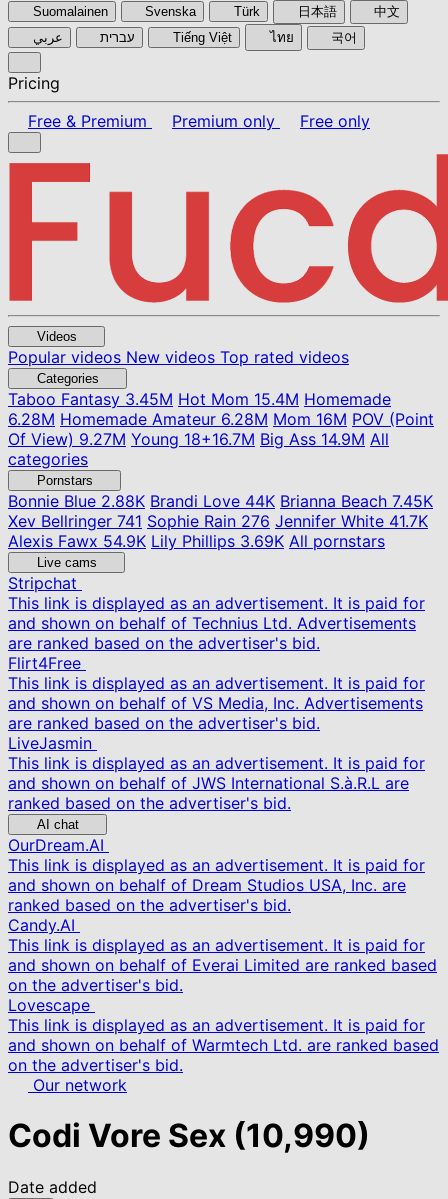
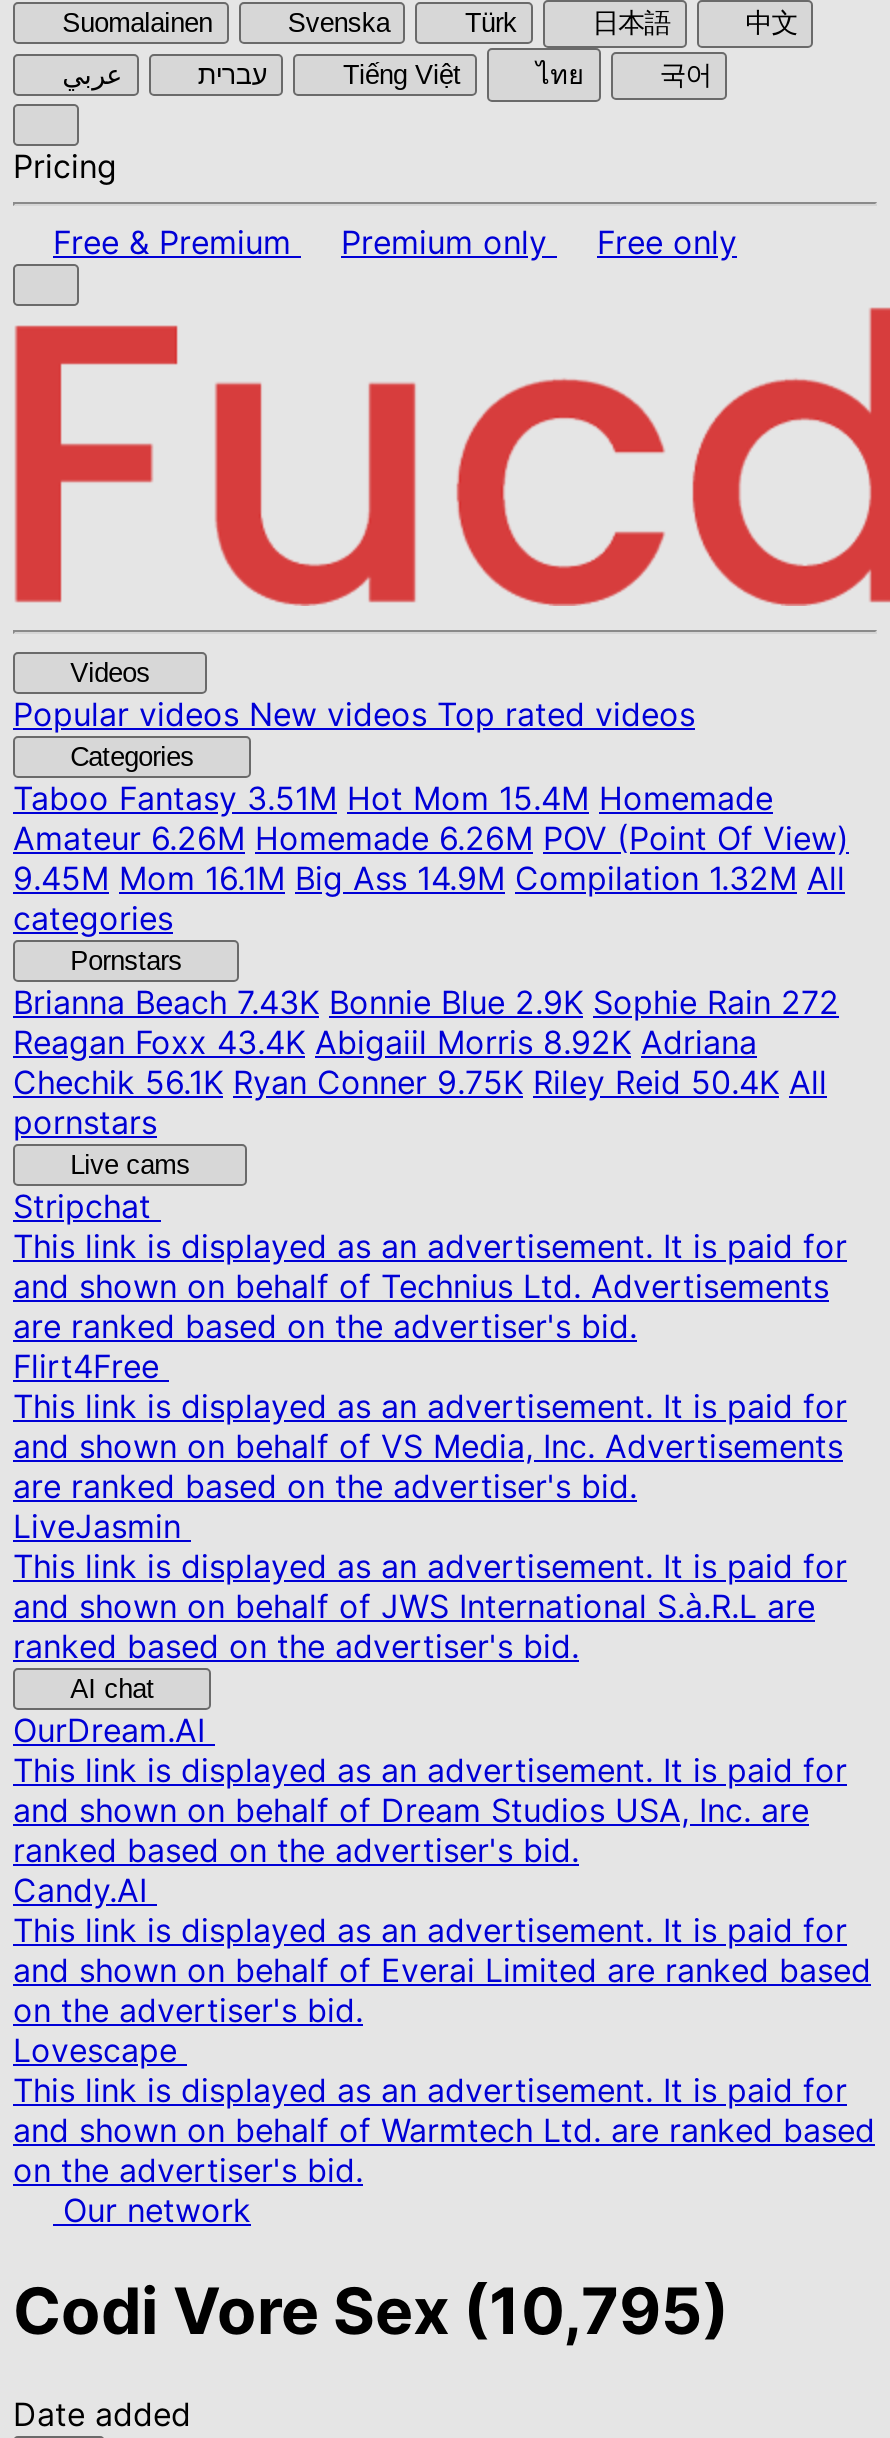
- Taboo Fantasy3.45M Hot Mom 15.4M Homemade
- 6.28M Homemade Amateur 6.28M Mom 16M POV (Point
- Of View) 9.27M Young 18+16.7M Big Ass 14.9M All
+ Taboo Fantasy3.51M Hot Mom 15.4M Homemade
+ Amateur 6.26M Homemade 6.26M POV (Point Of View)
+ 9.45M Mom 16.1M Big Ass 14.9M Compilation 1.32M All

- Bonnie Blue2.88K Brandi Love 44K Brianna Beach 7.45K
- Xev Bellringer 741 Sophie Rain 276 Jennifer White 41.7K
- Alexis Fawx 54.9K Lily Phillips 3.69K All pornstars
+ Brianna Beach7.43K Bonnie Blue 2.9K Sophie Rain 272
+ Reagan Foxx 43.4K Abigaiil Morris 8.92K Adriana
+ Chechik 56.1K Ryan Conner 9.75K Riley Reid 50.4K All
+ pornstars

- Codi Vore Sex (10,990)
+ Codi Vore Sex (10,795)
